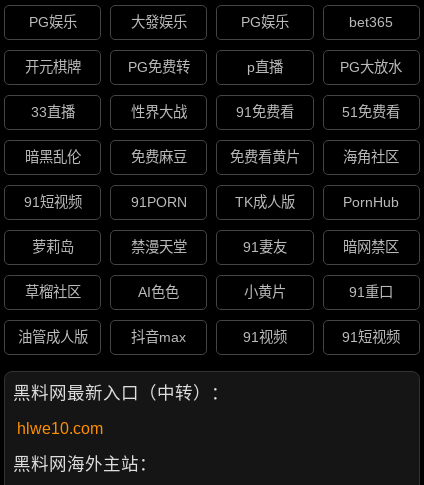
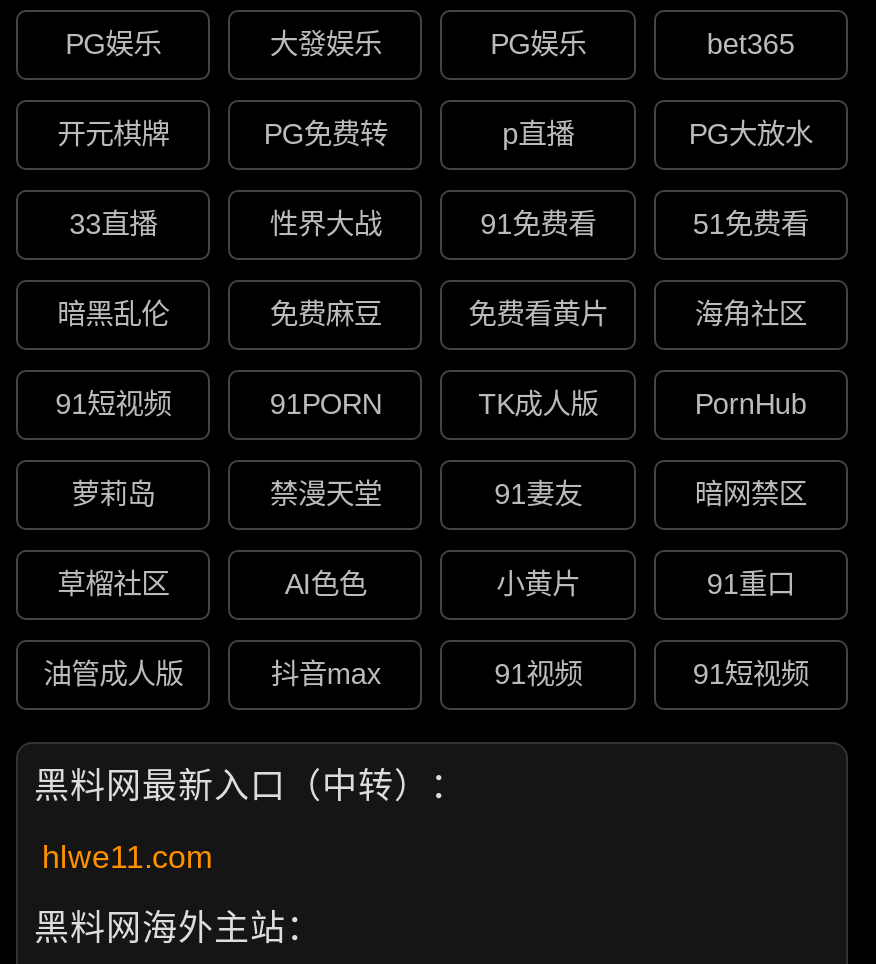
- hlwe10.com
+ hlwe11.com
